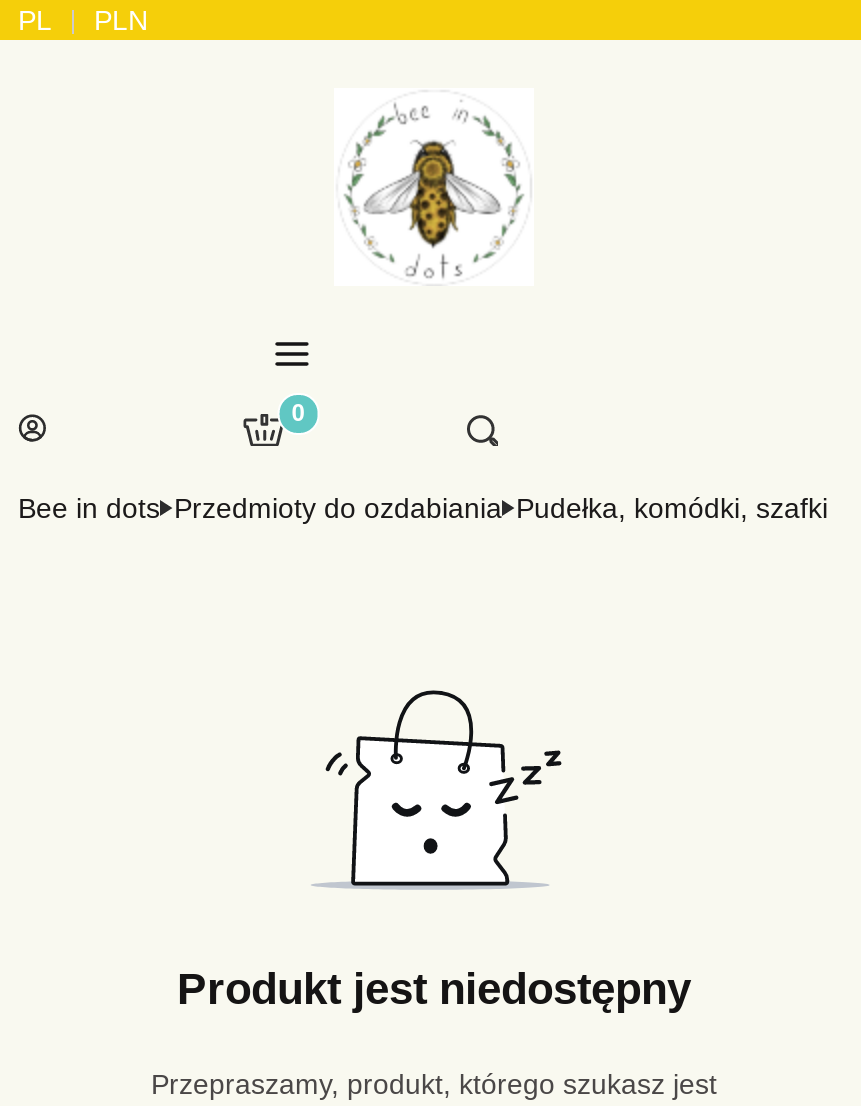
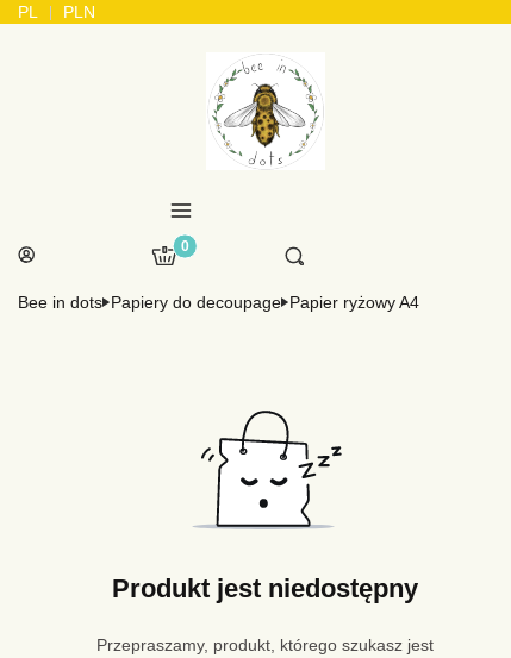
- Bee in dots Przedmioty do ozdabiania Pudełka, komódki, szafki
+ Bee in dots Papiery do decoupage Papier ryżowy A4
